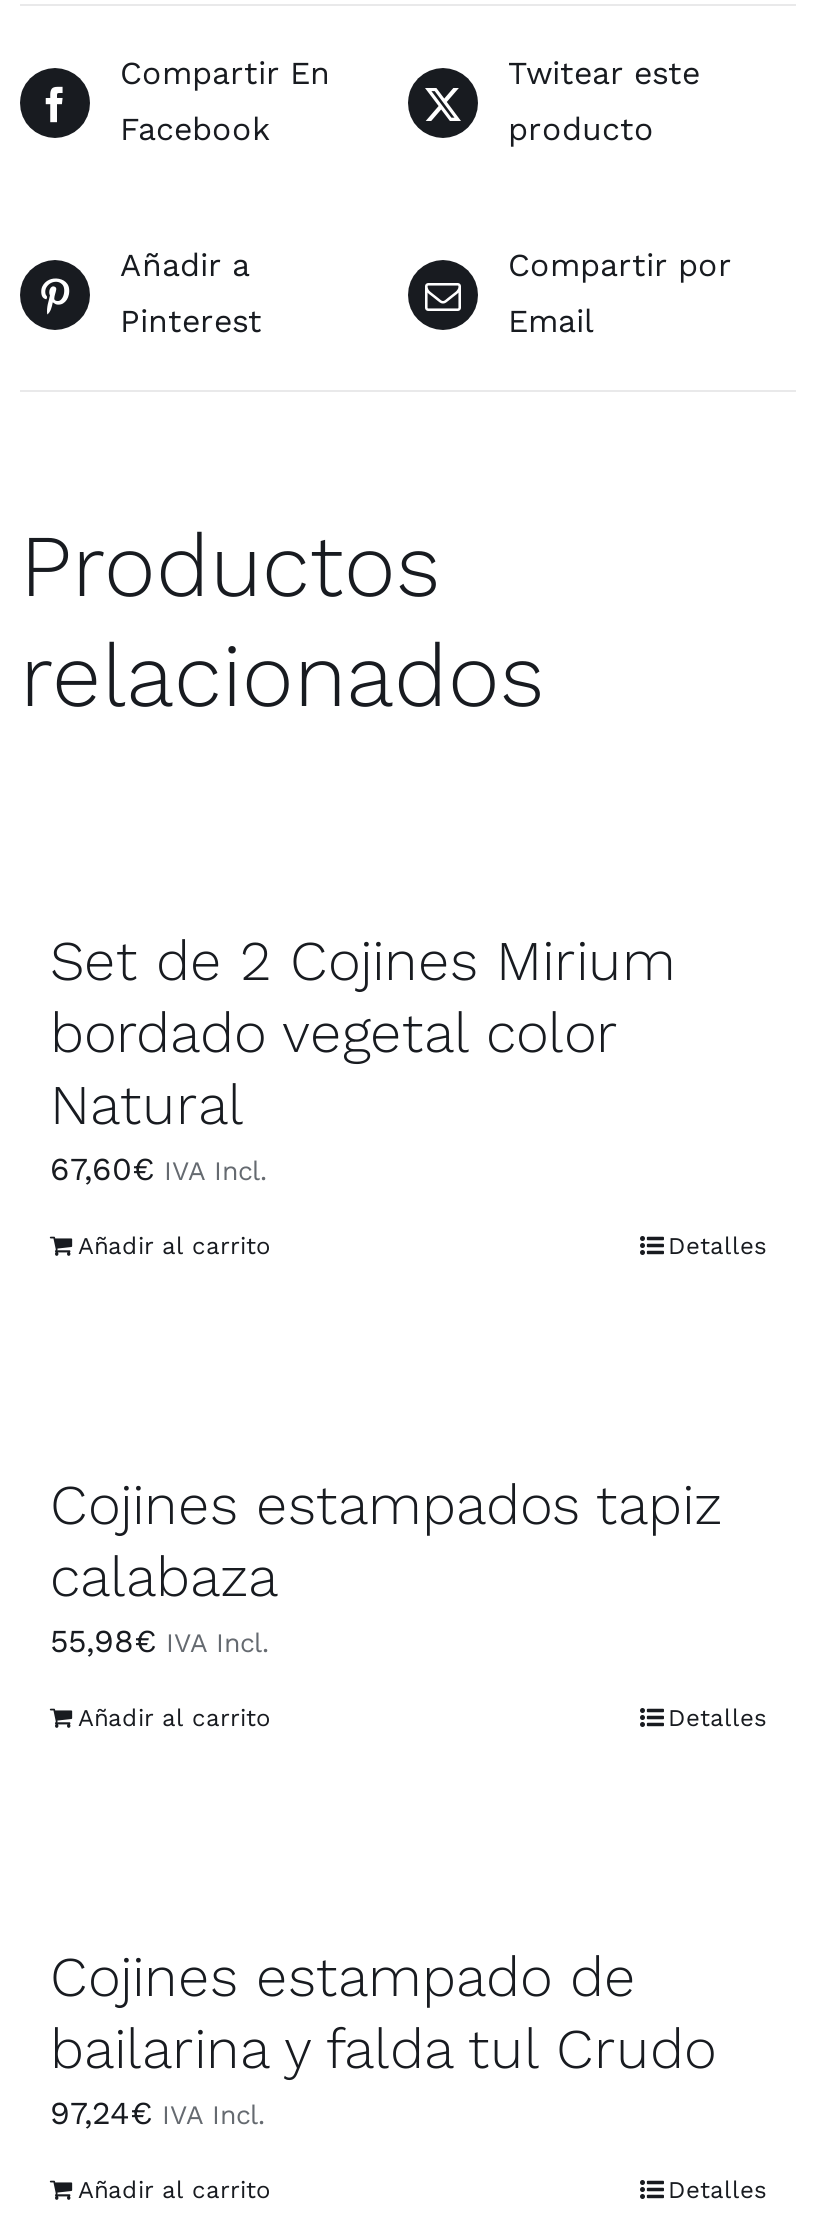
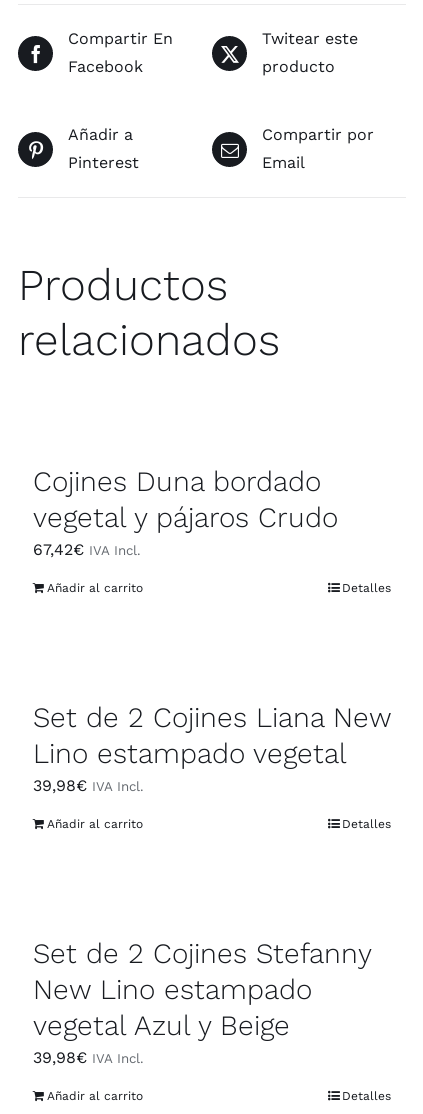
- Set de 2 Cojines Mirium
- bordado vegetal color
- Natural
- 67,60€ IVA Incl.
+ Cojines Duna bordado
+ vegetal y pájaros Crudo
+ 67,42€ IVA Incl.

moved up: Añadir al carrito | Detalles

- Cojines estampados tapiz
- calabaza
- 55,98€ IVA Incl.
+ Set de 2 Cojines Liana New
+ Lino estampado vegetal
+ 39,98€ IVA Incl.

moved up: Añadir al carrito | Detalles

- Cojines estampado de
- bailarina y falda tul Crudo
- 97,24€ IVA Incl.
+ Set de 2 Cojines Stefanny
+ New Lino estampado
+ vegetal Azul y Beige
+ 39,98€ IVA Incl.
